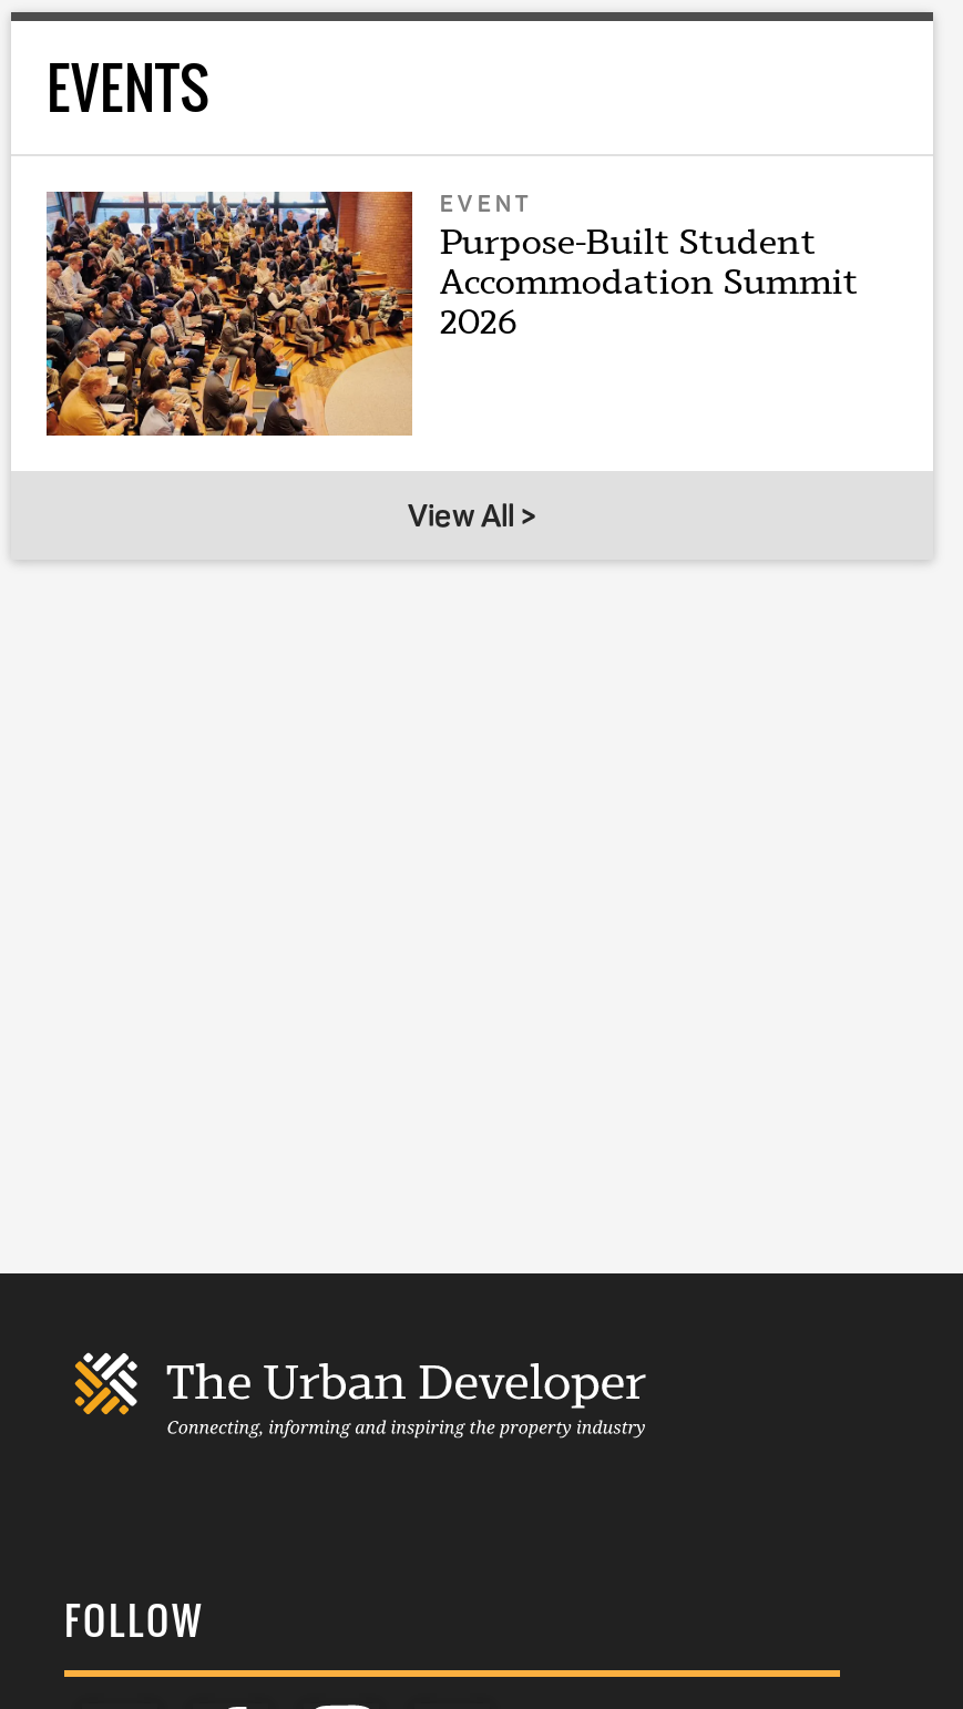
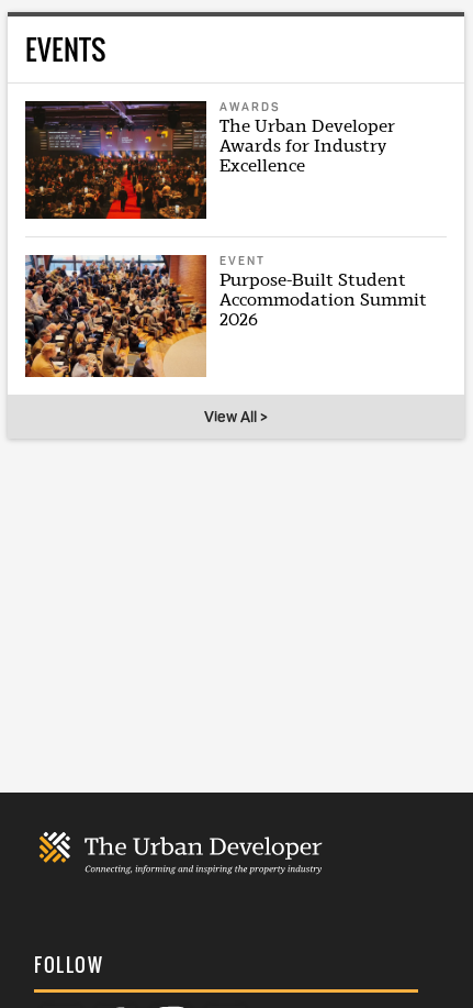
+ [image]
+ AWARDS
+ The Urban Developer
+ Awards for Industry
+ Excellence
